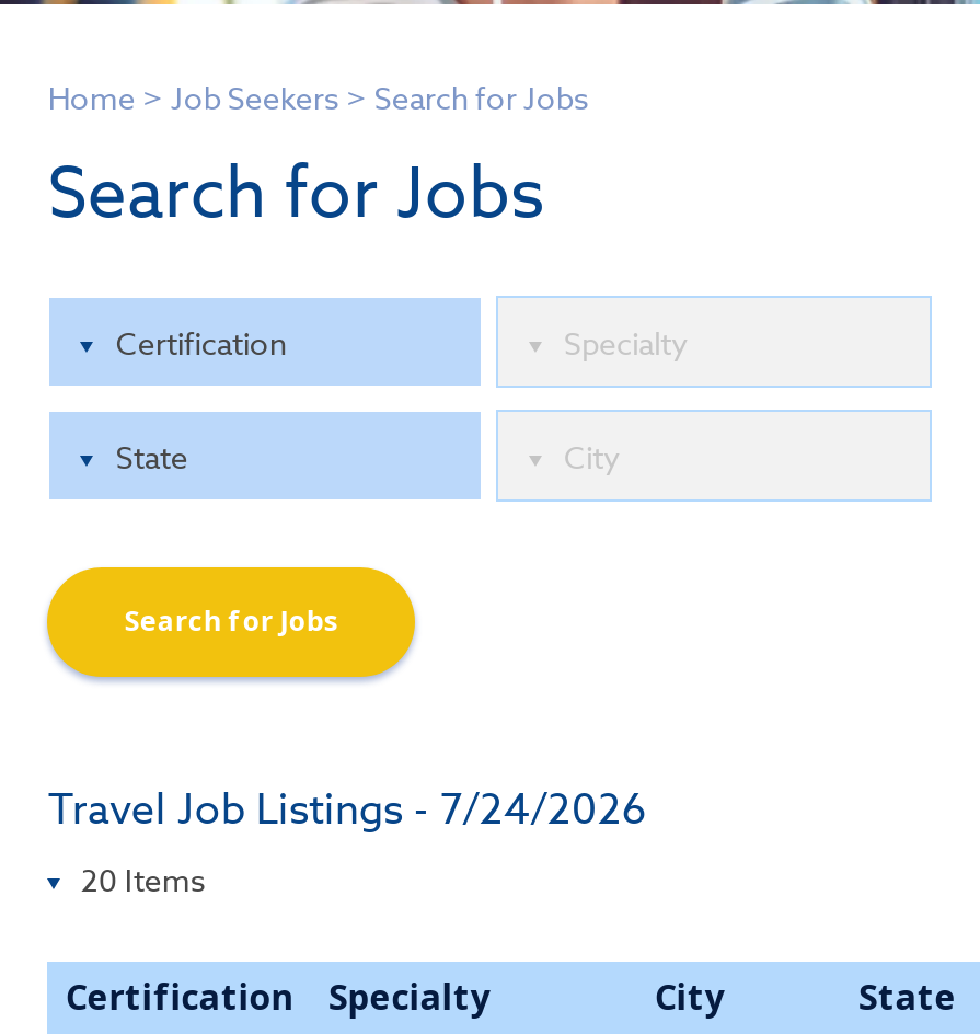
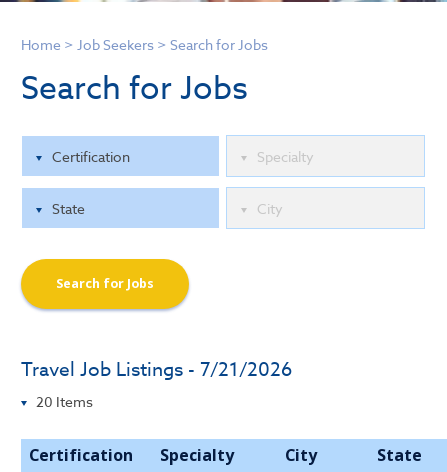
- Travel Job Listings - 7/24/2026
+ Travel Job Listings - 7/21/2026
